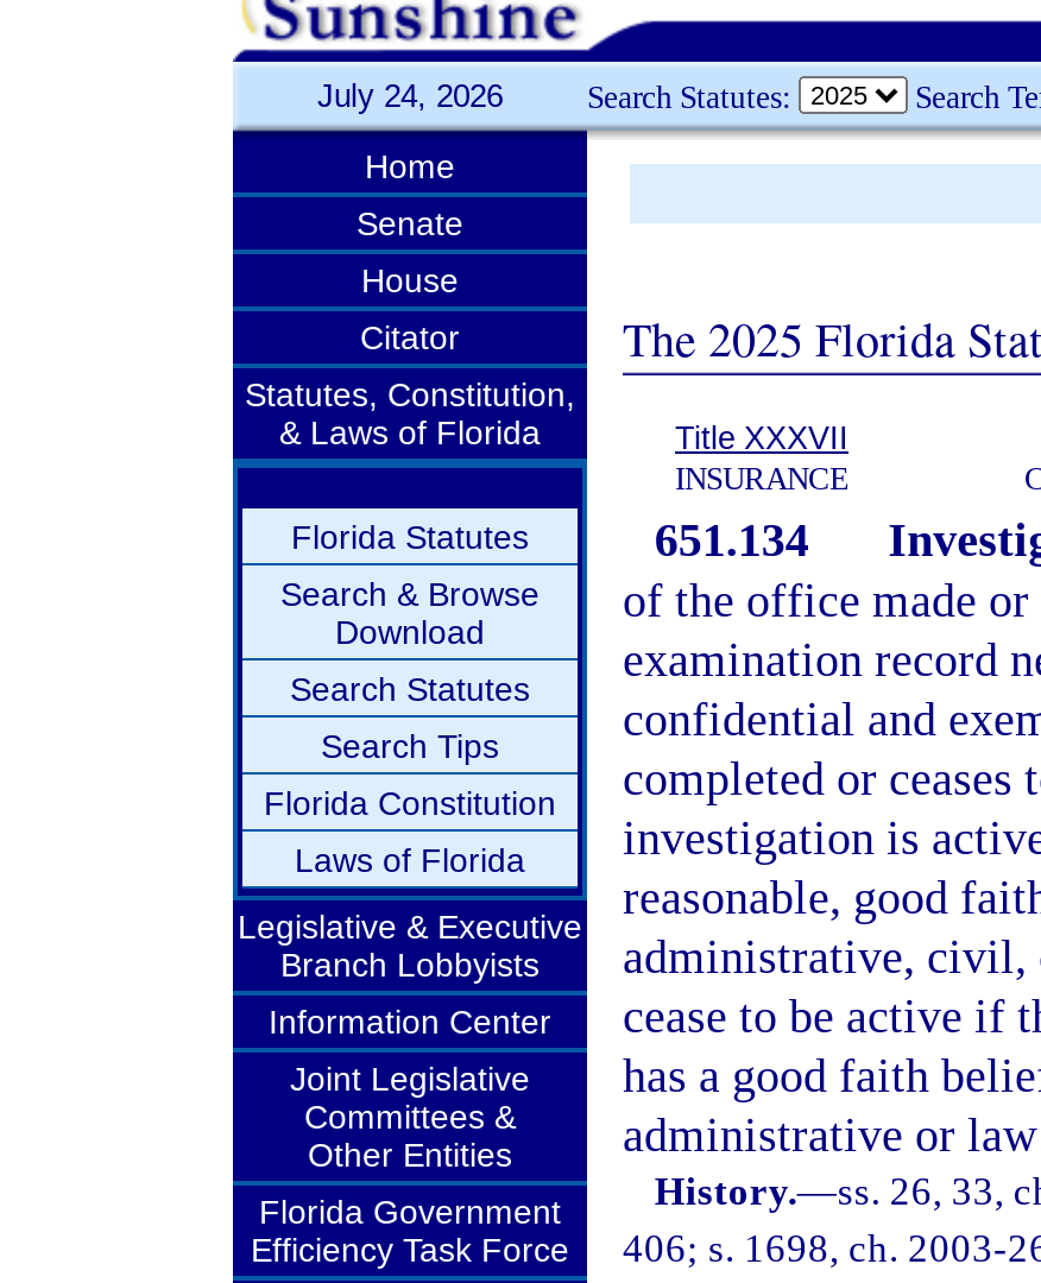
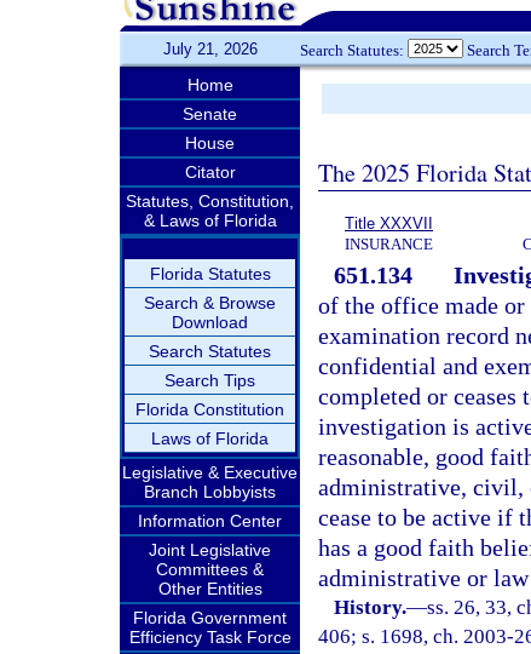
- July 24, 2026
+ July 21, 2026
